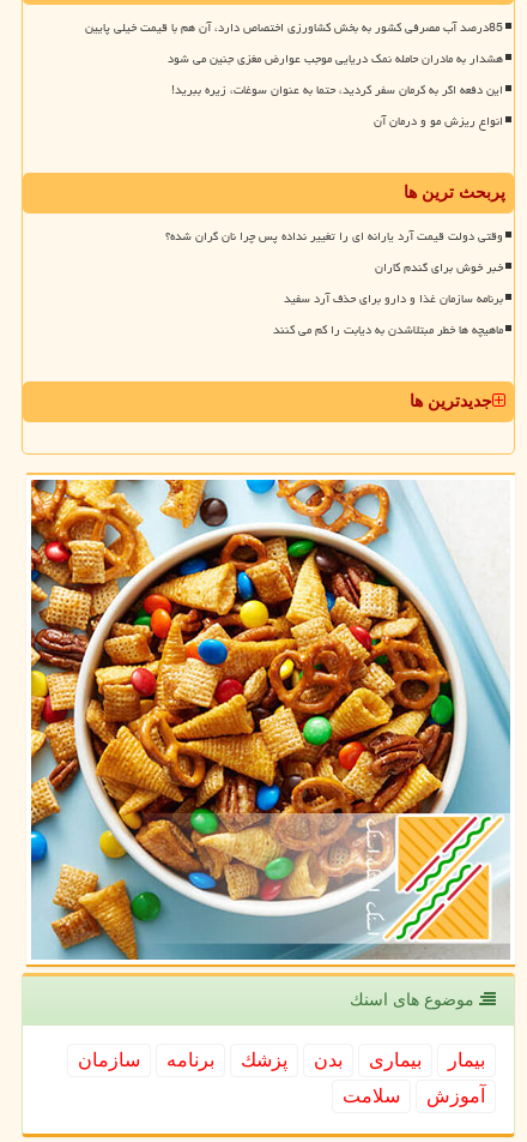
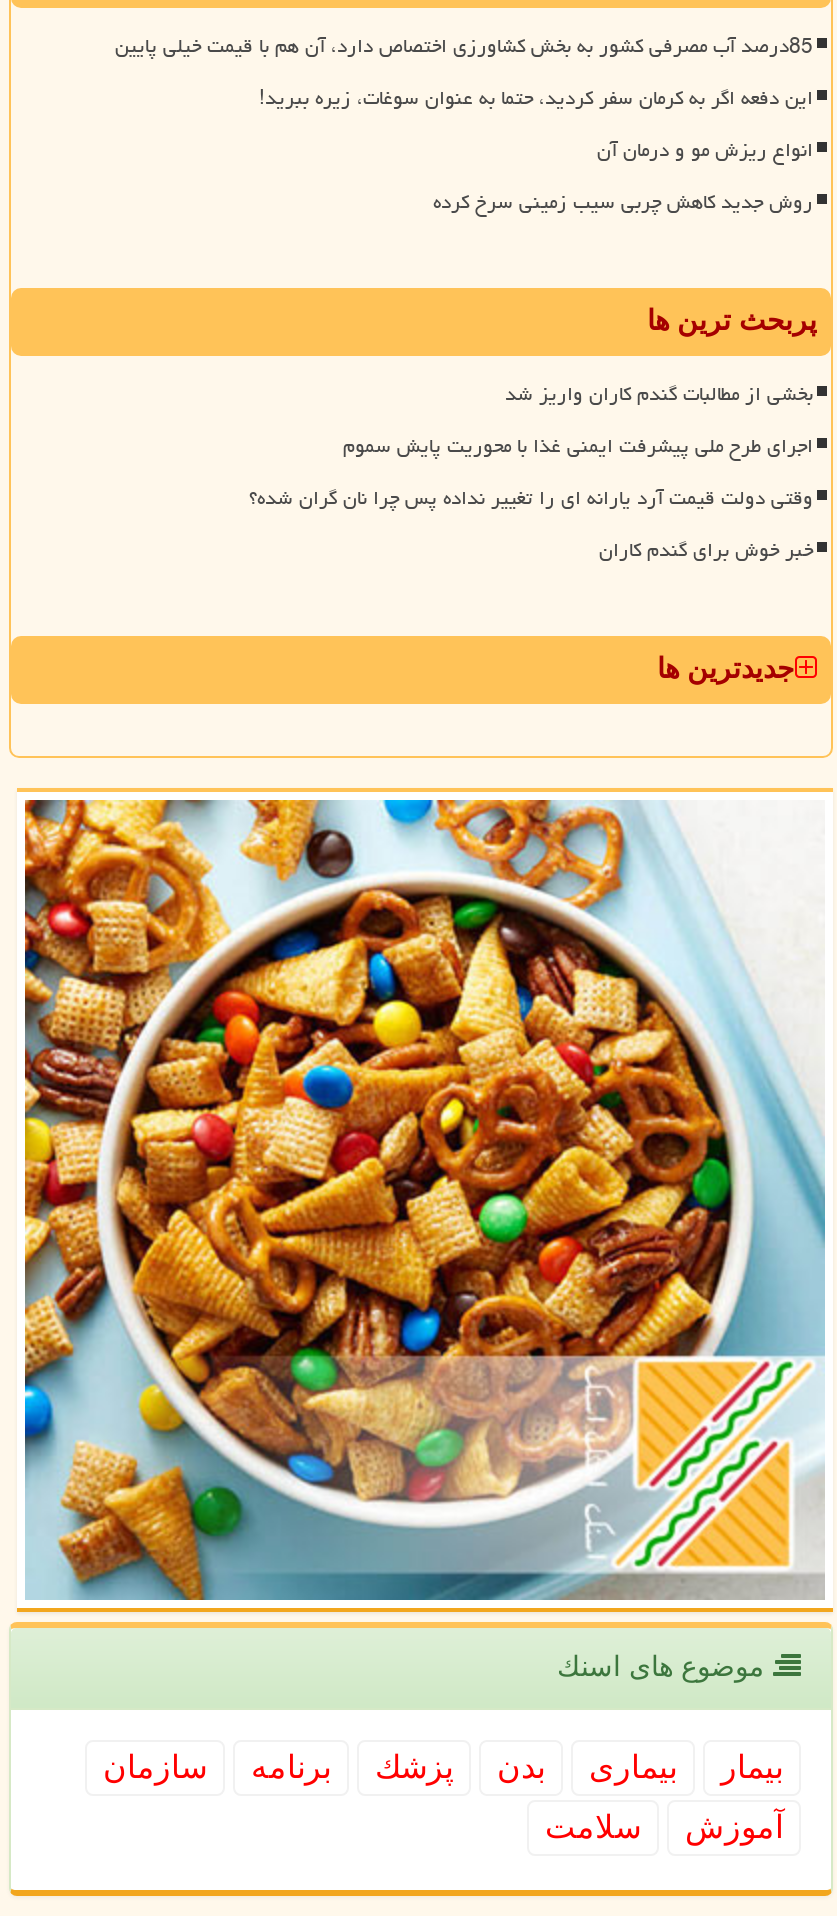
- هشدار به مادران حامله نمک دریایی موجب عوارض مغزی جنین می شود

moved up: این دفعه اگر به کرمان سفر کردید، حتما به عنوان سوغات، زیره ببرید! | انواع ریزش مو و درمان آن

+ روش جدید کاهش چربی سیب زمینی سرخ کرده

+ بخشی از مطالبات گندم کاران واریز شد
+ اجرای طرح ملی پیشرفت ایمنی غذا با محوریت پایش سموم

moved down: وقتی دولت قیمت آرد یارانه ای را تغییر نداده پس چرا نان گران شده؟ | خبر خوش برای گندم کاران

- برنامه سازمان غذا و دارو برای حذف آرد سفید
- ماهیچه ها خطر مبتلاشدن به دیابت را کم می کنند
